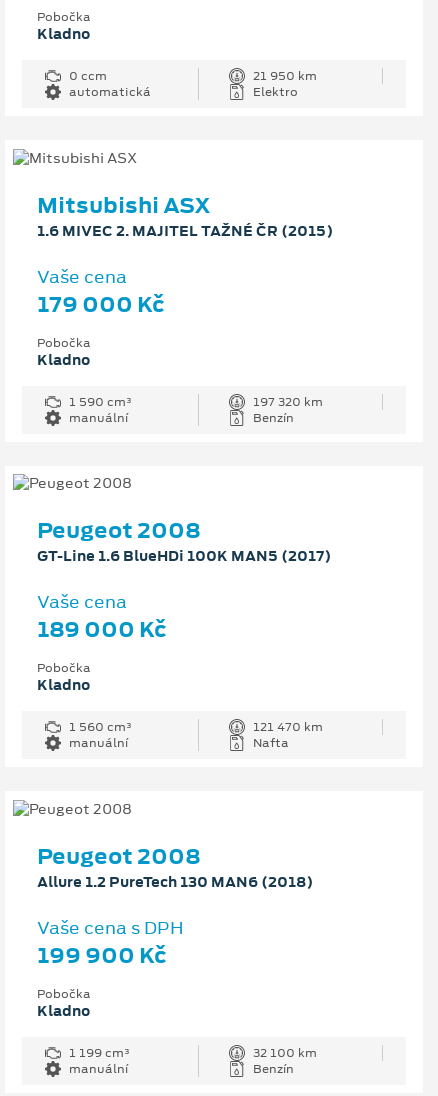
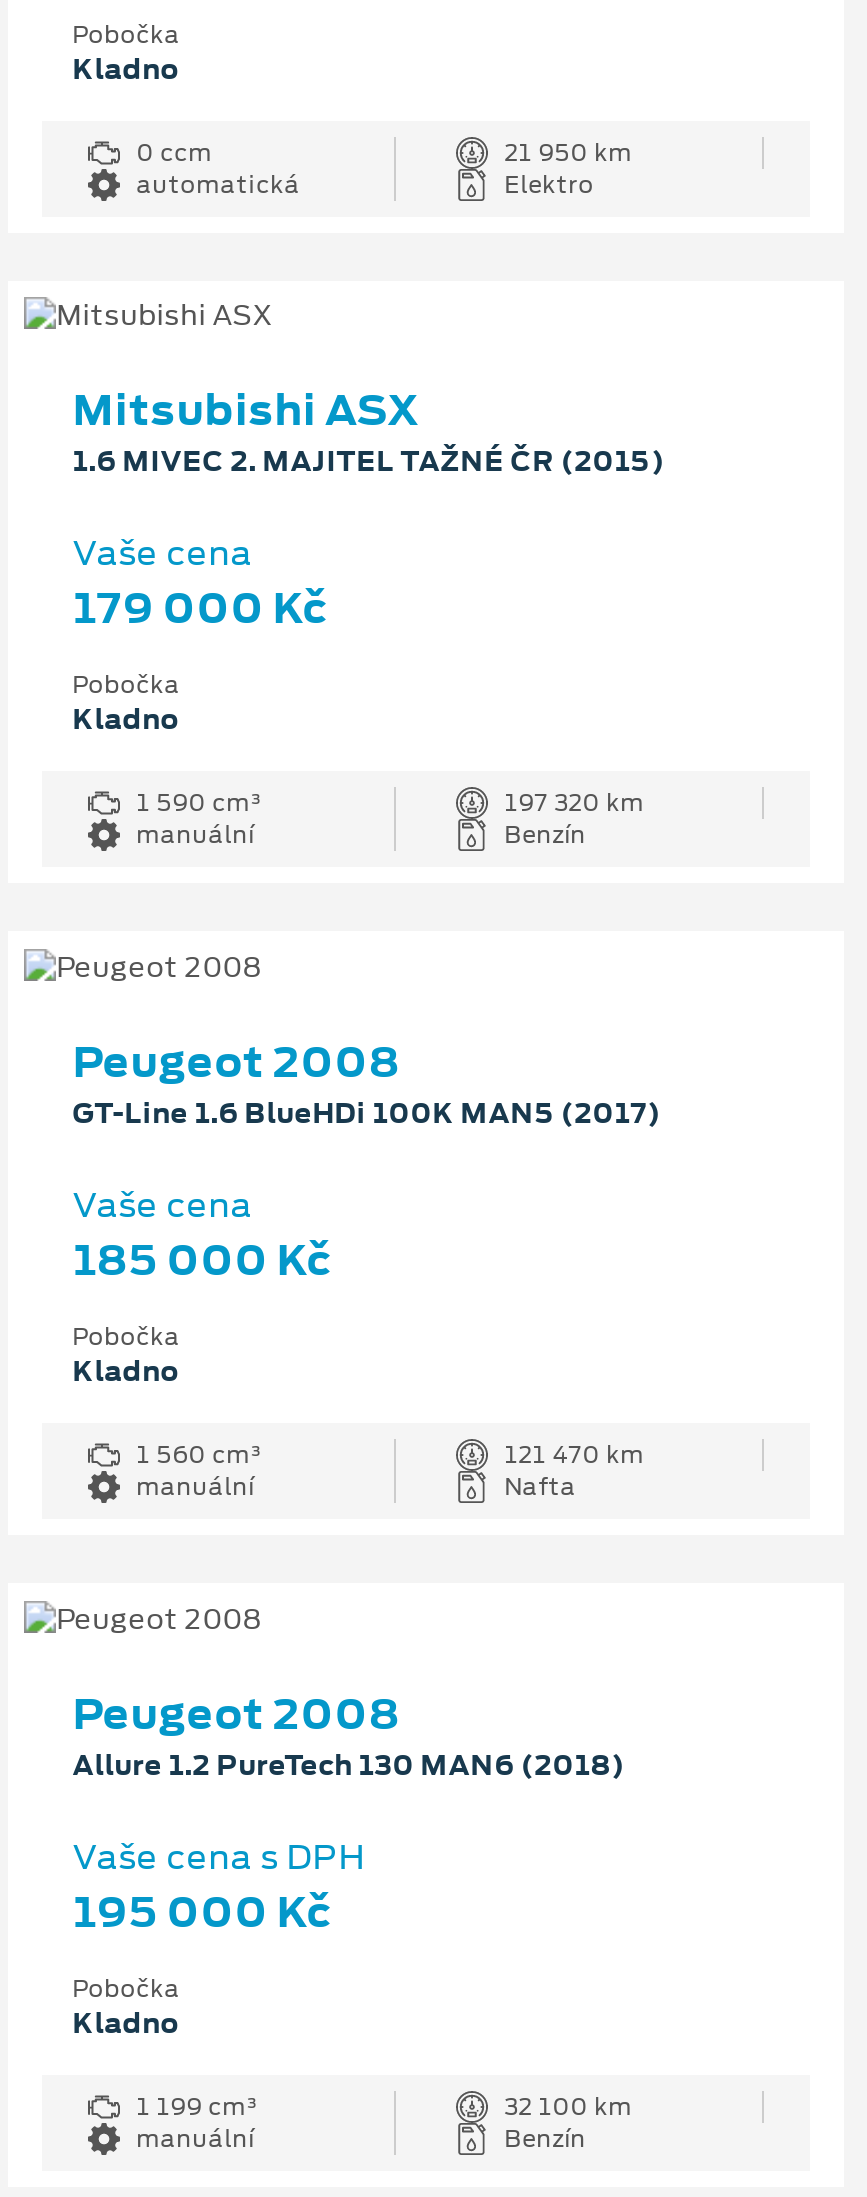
- 189 000 Kč
+ 185 000 Kč

- 199 900 Kč
+ 195 000 Kč
